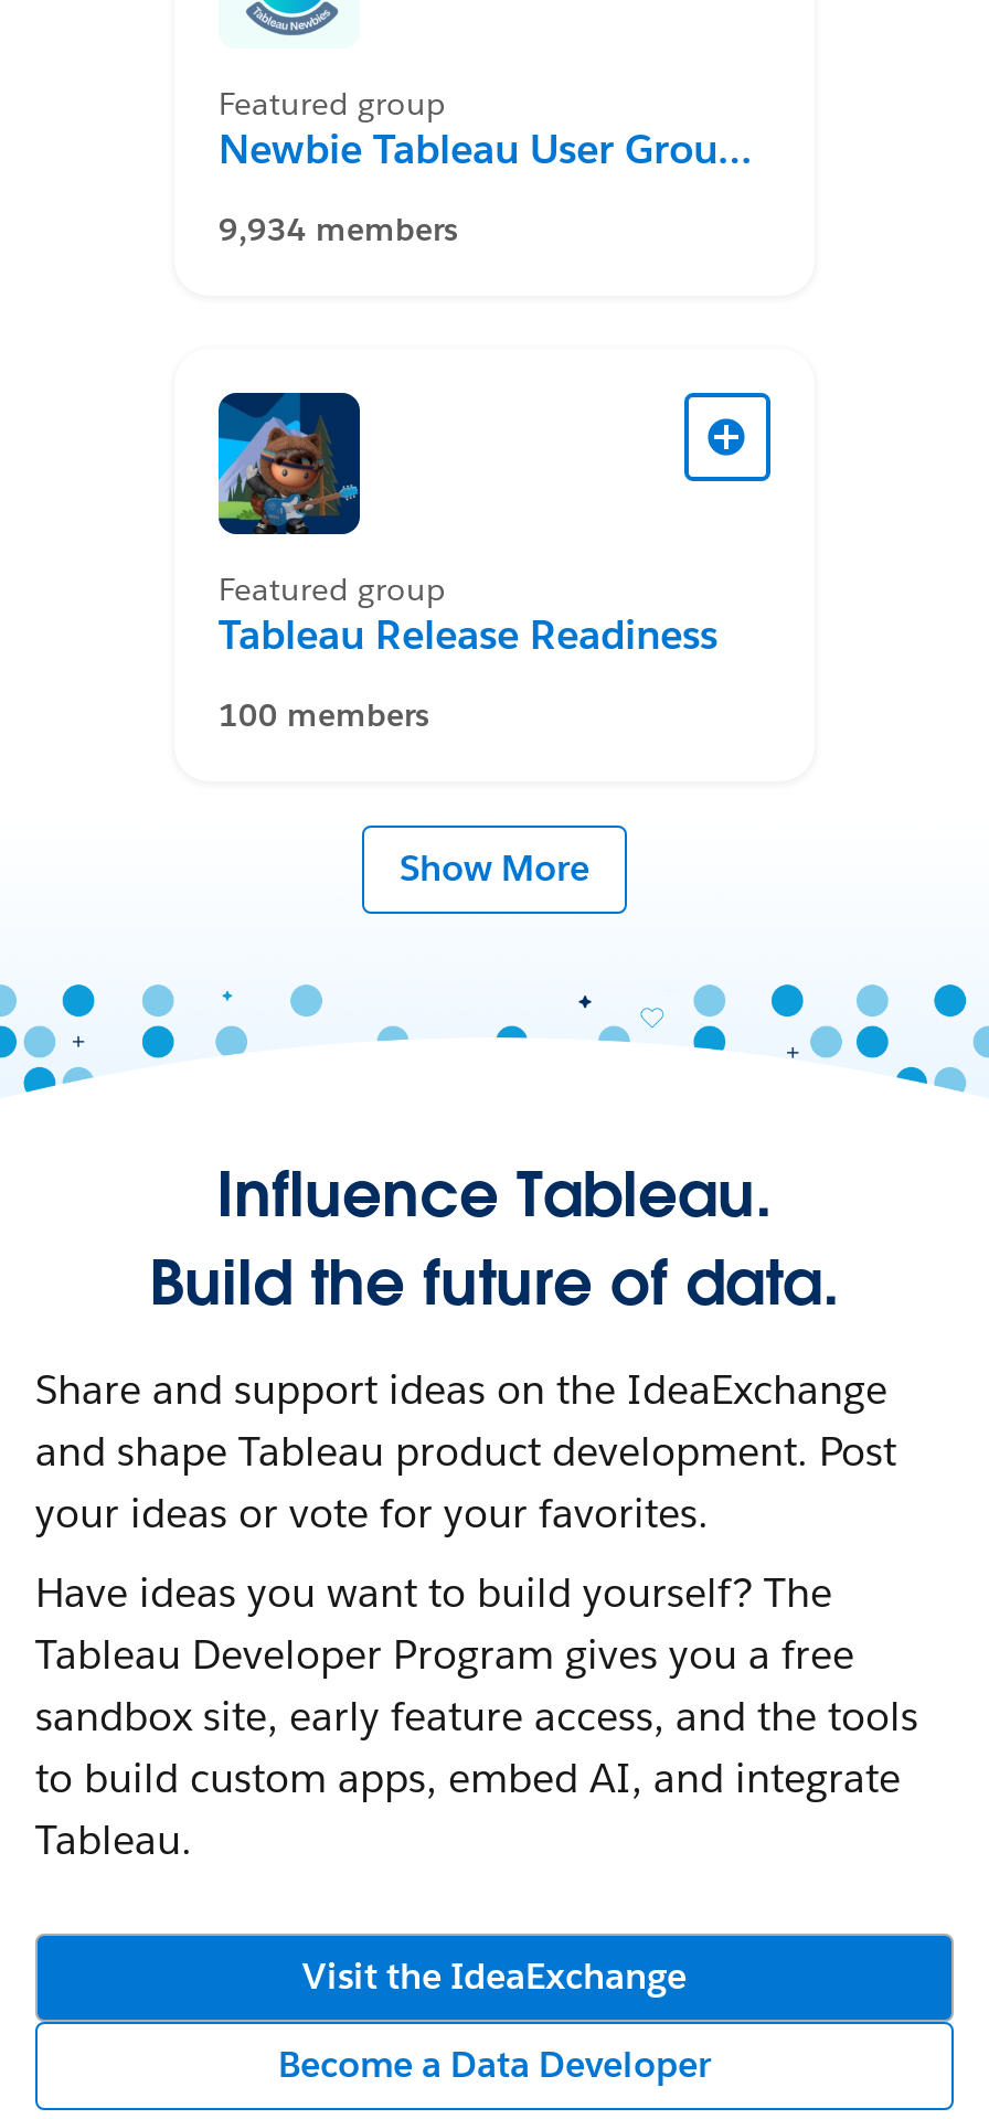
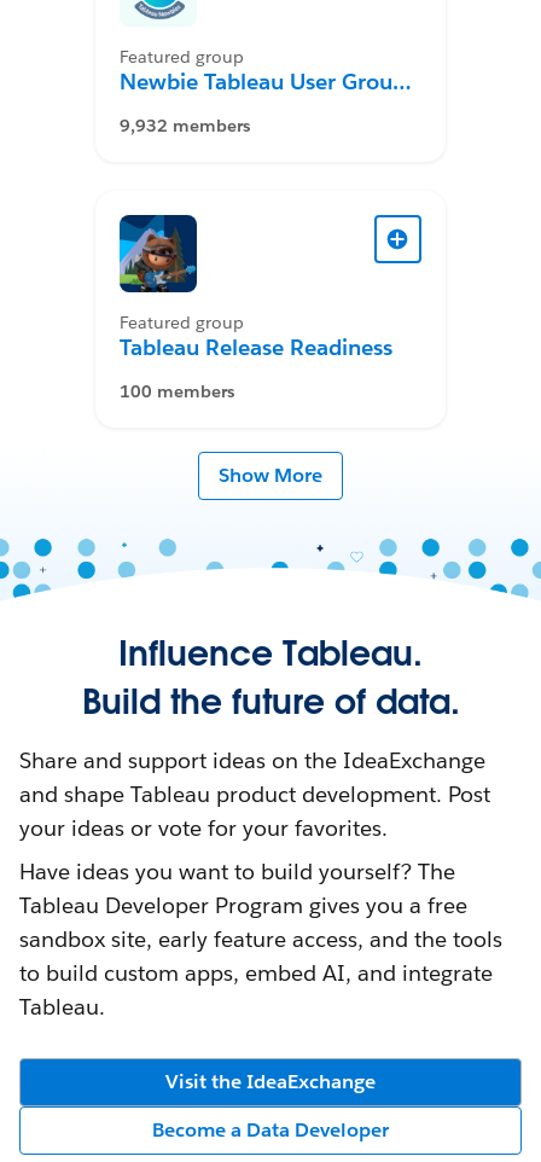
- 9,934 members
+ 9,932 members
